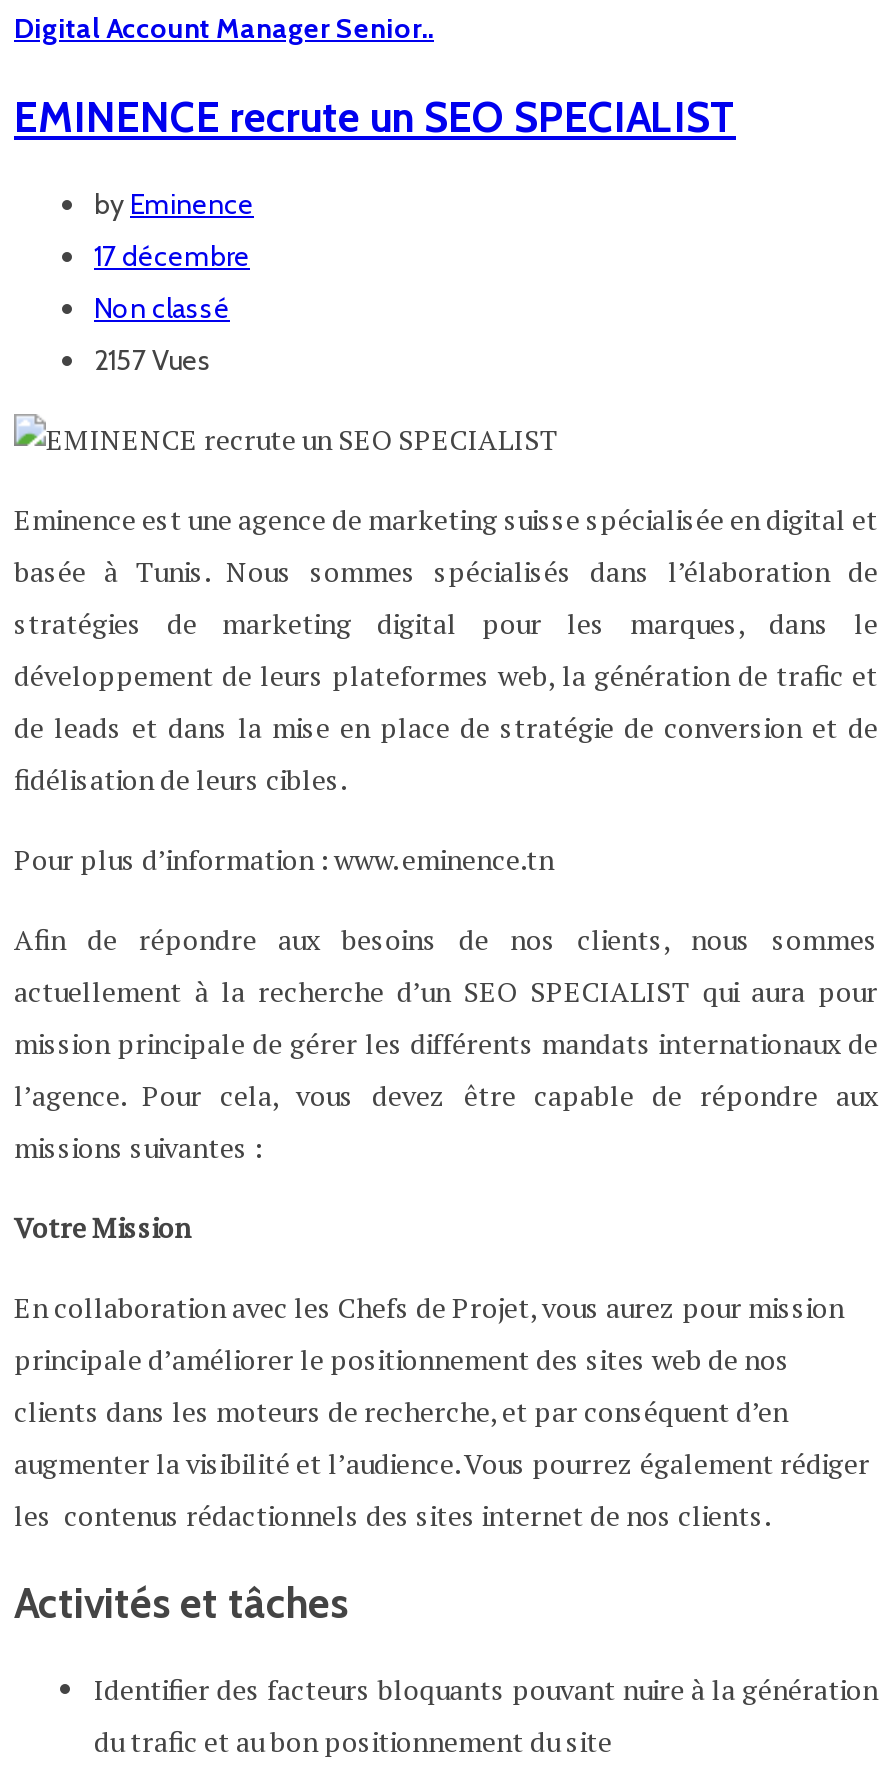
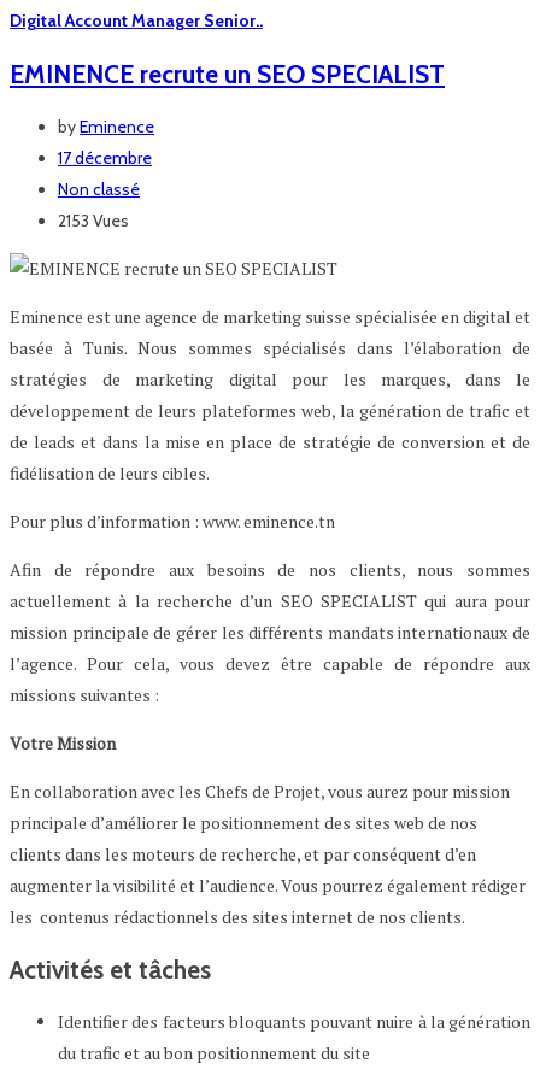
- 2157 Vues
+ 2153 Vues
